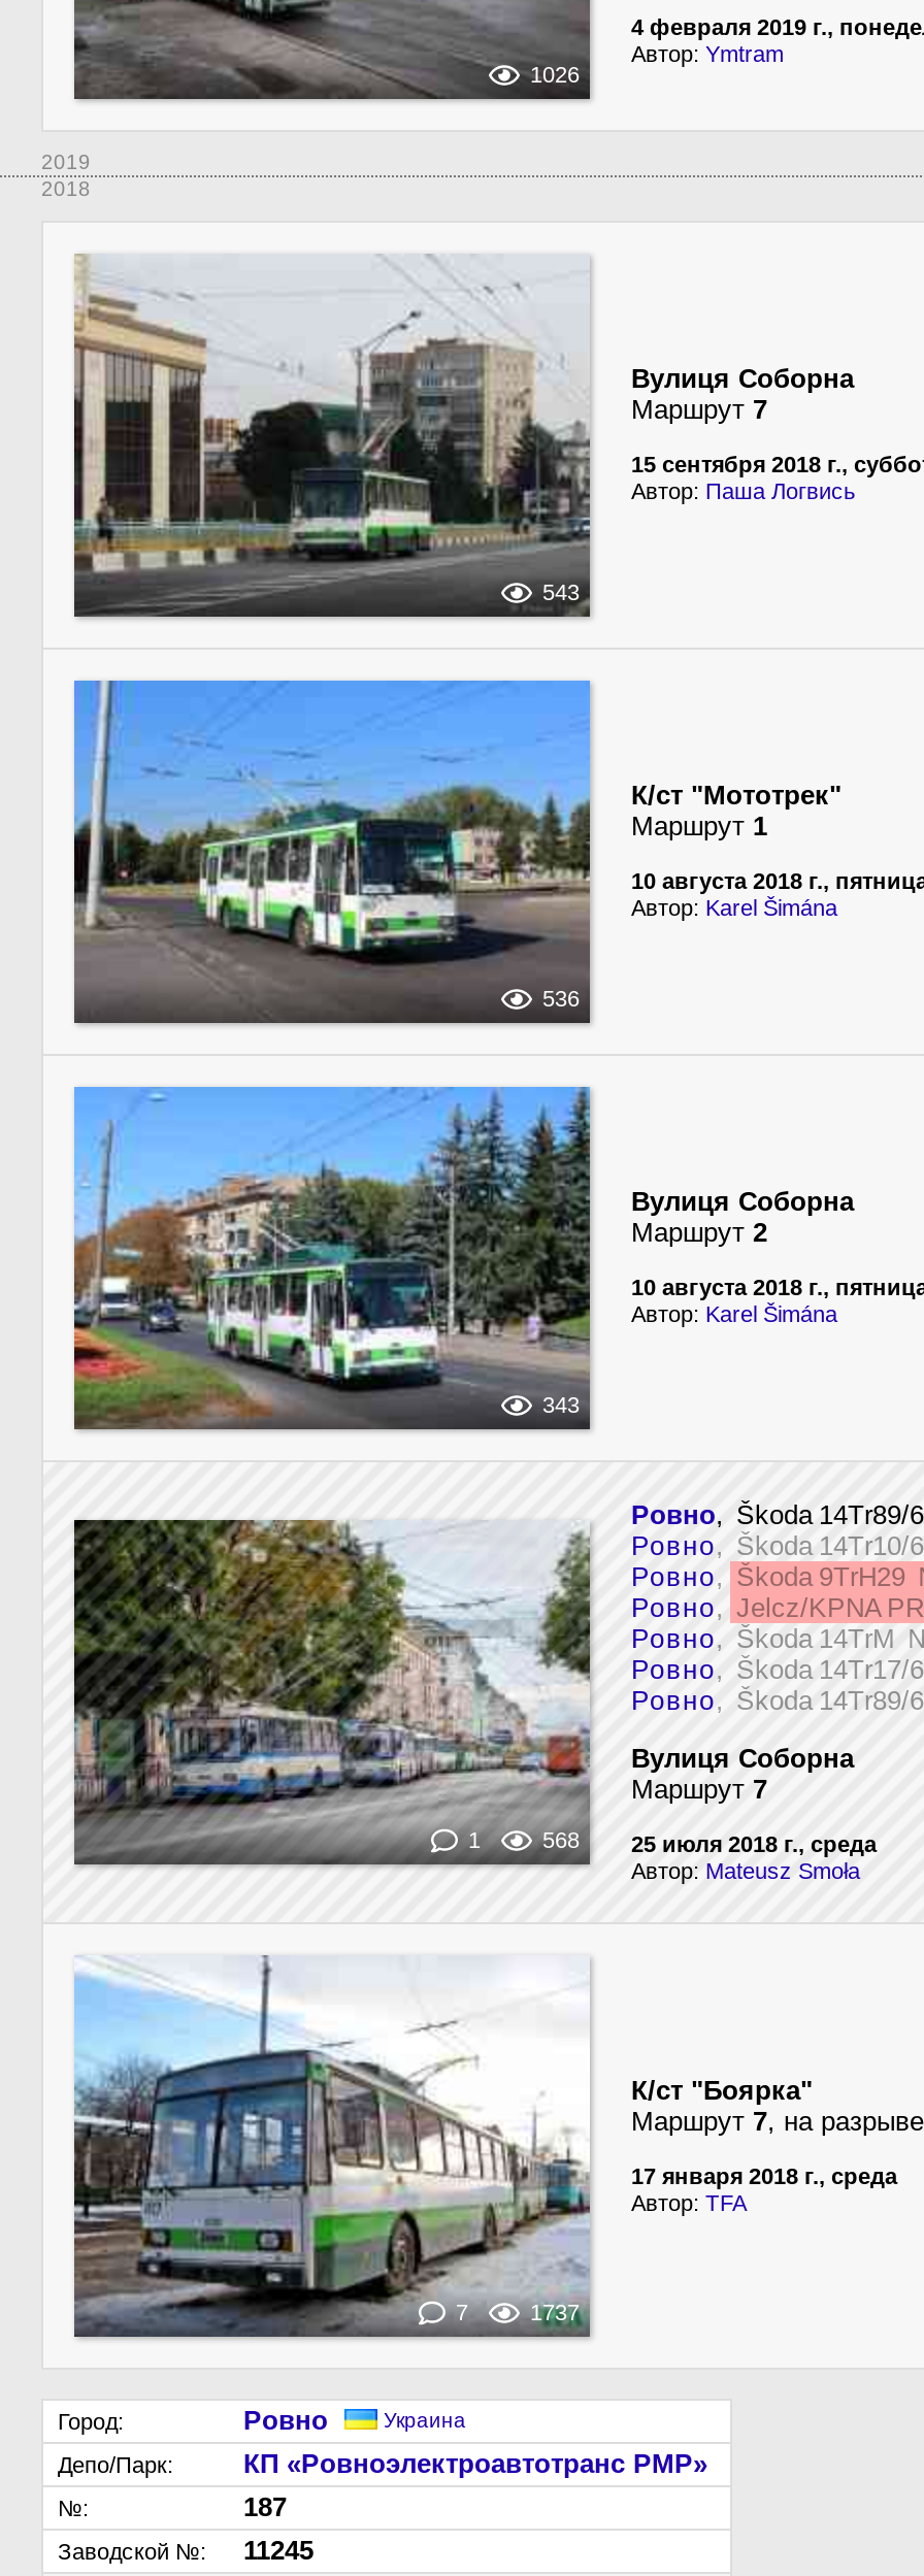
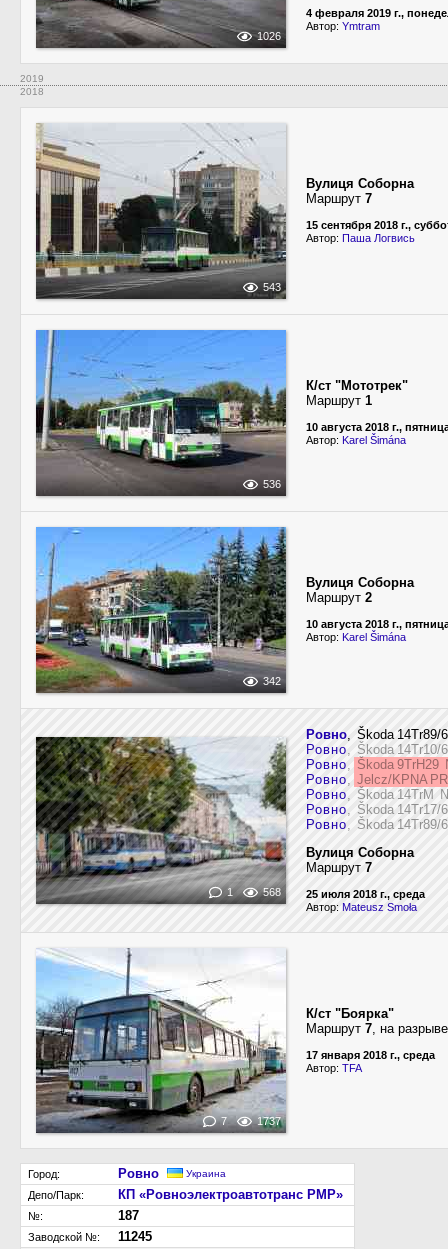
- 343
+ 342
